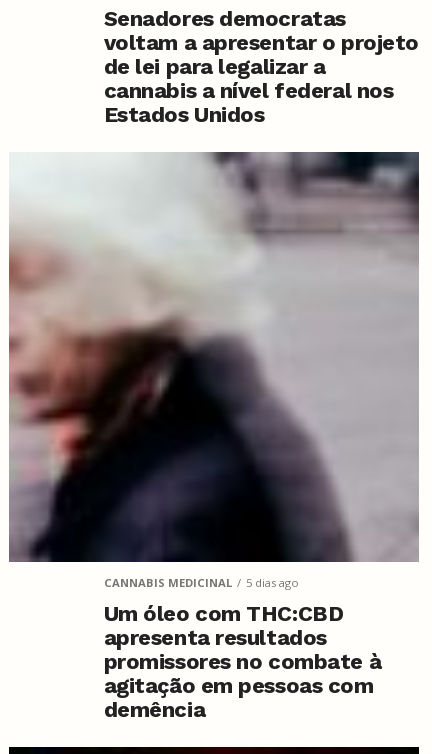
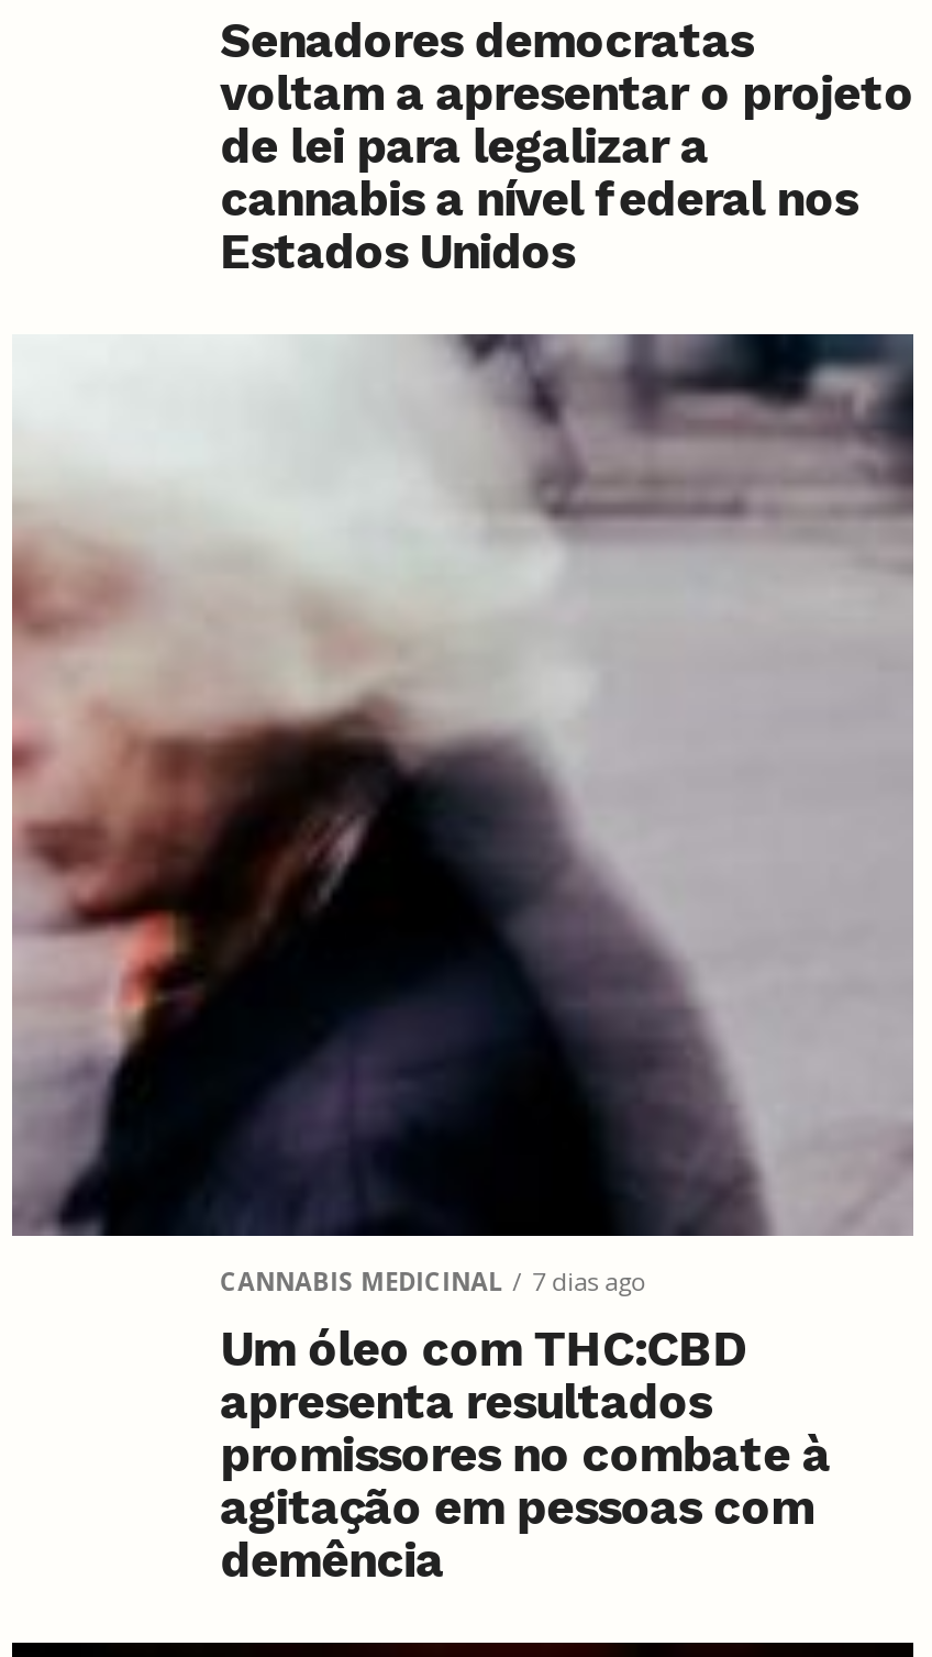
- CANNABIS MEDICINAL 5 dias ago
+ CANNABIS MEDICINAL 7 dias ago
